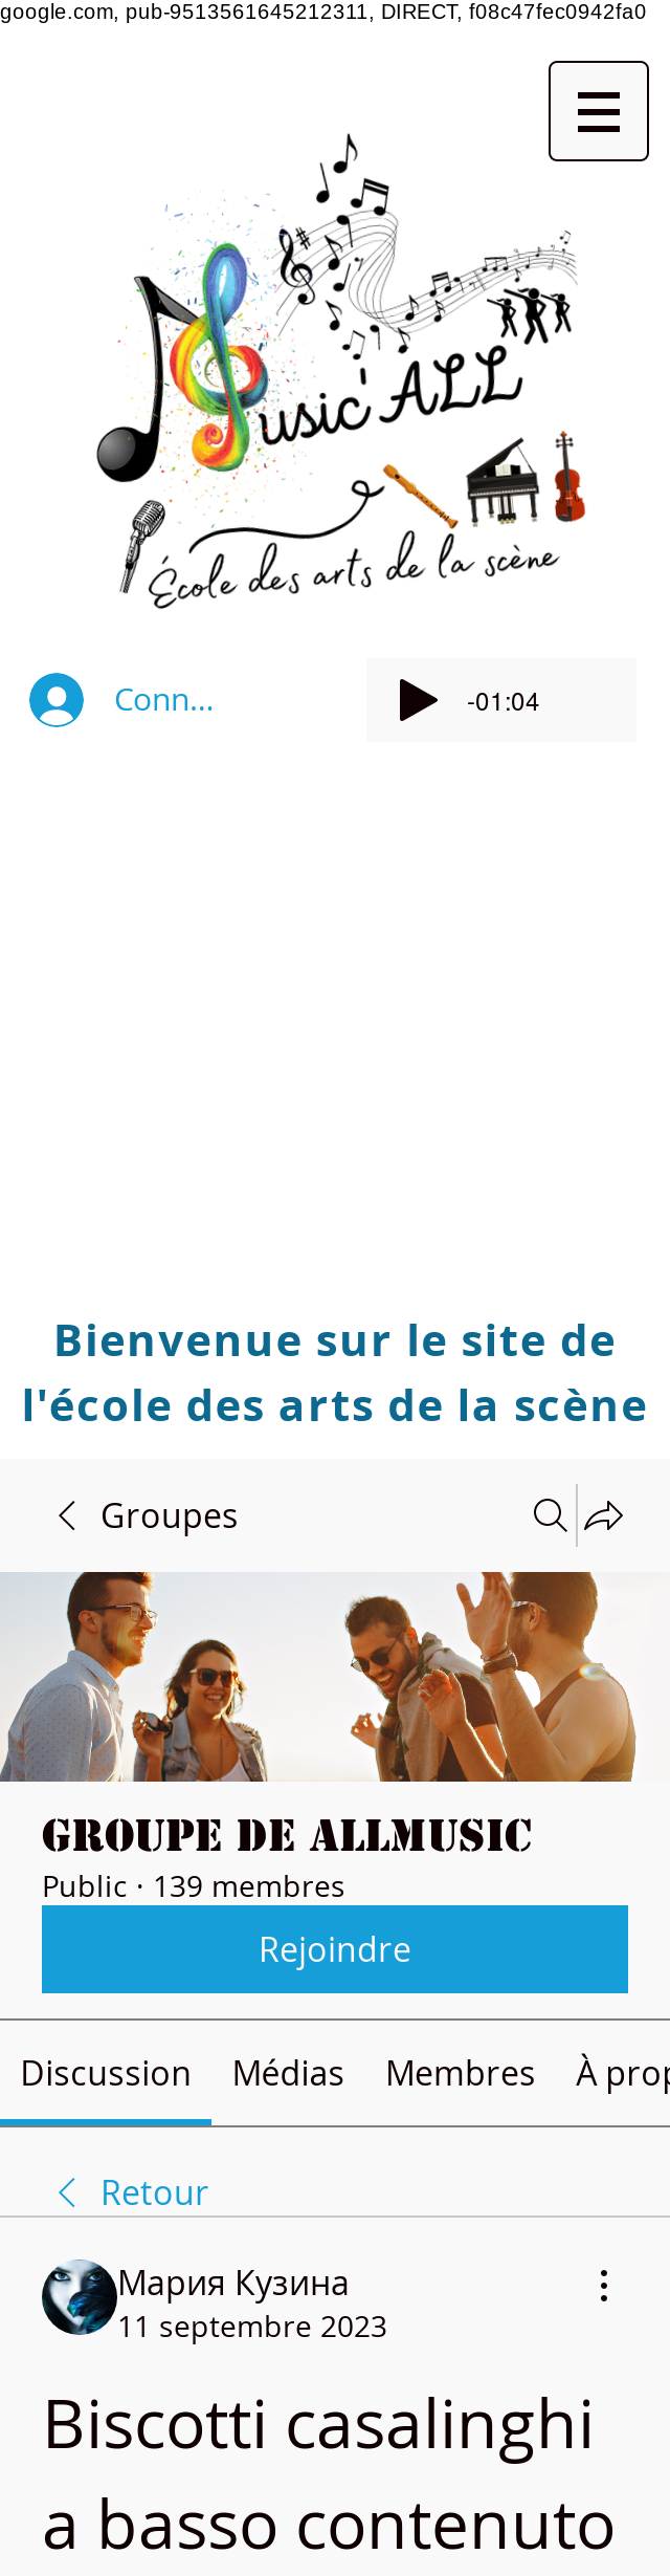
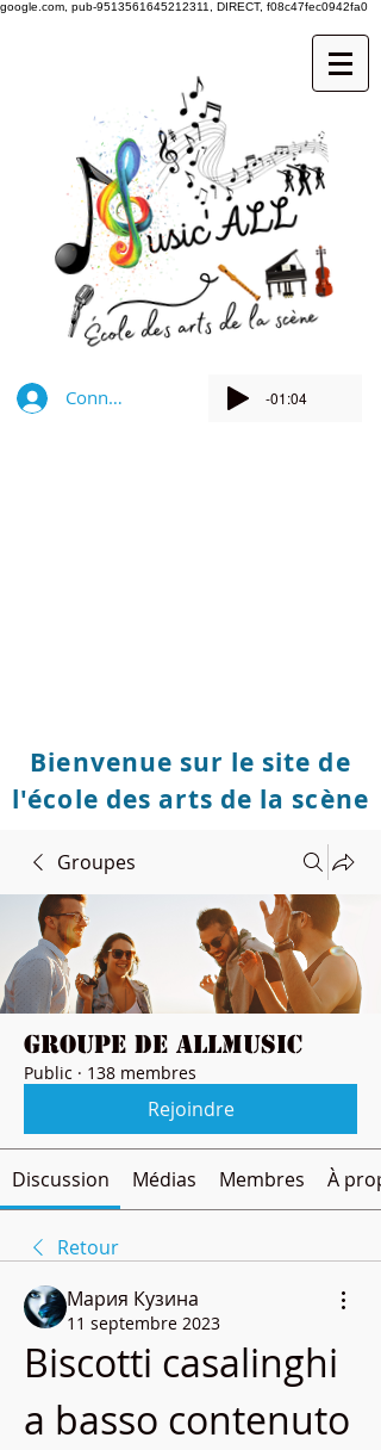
- Public · 139 membres
+ Public · 138 membres
